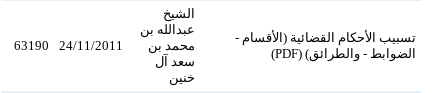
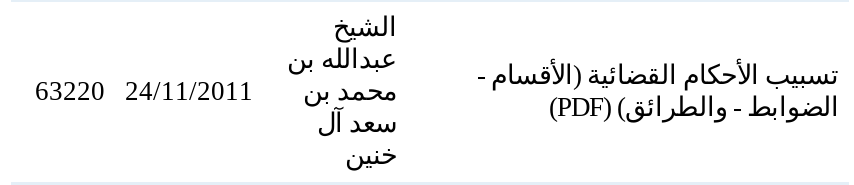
- 63190
+ 63220
